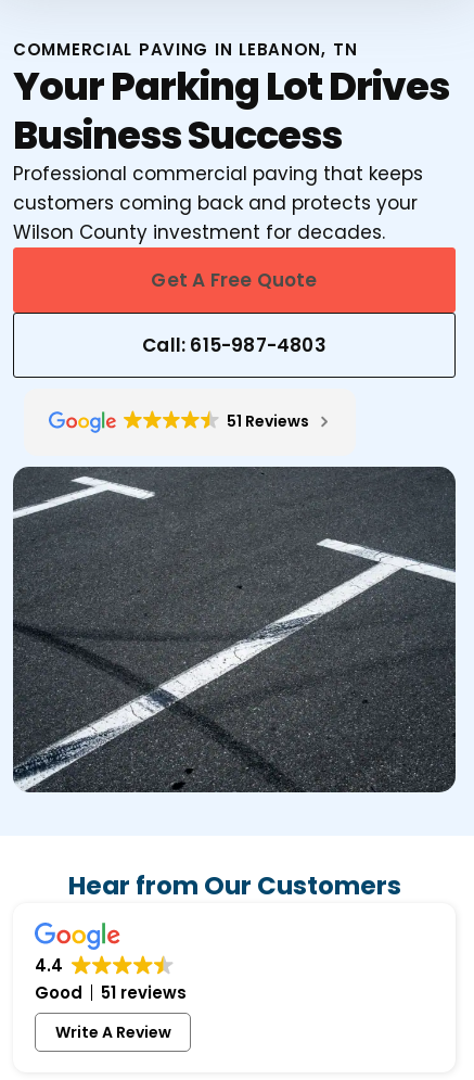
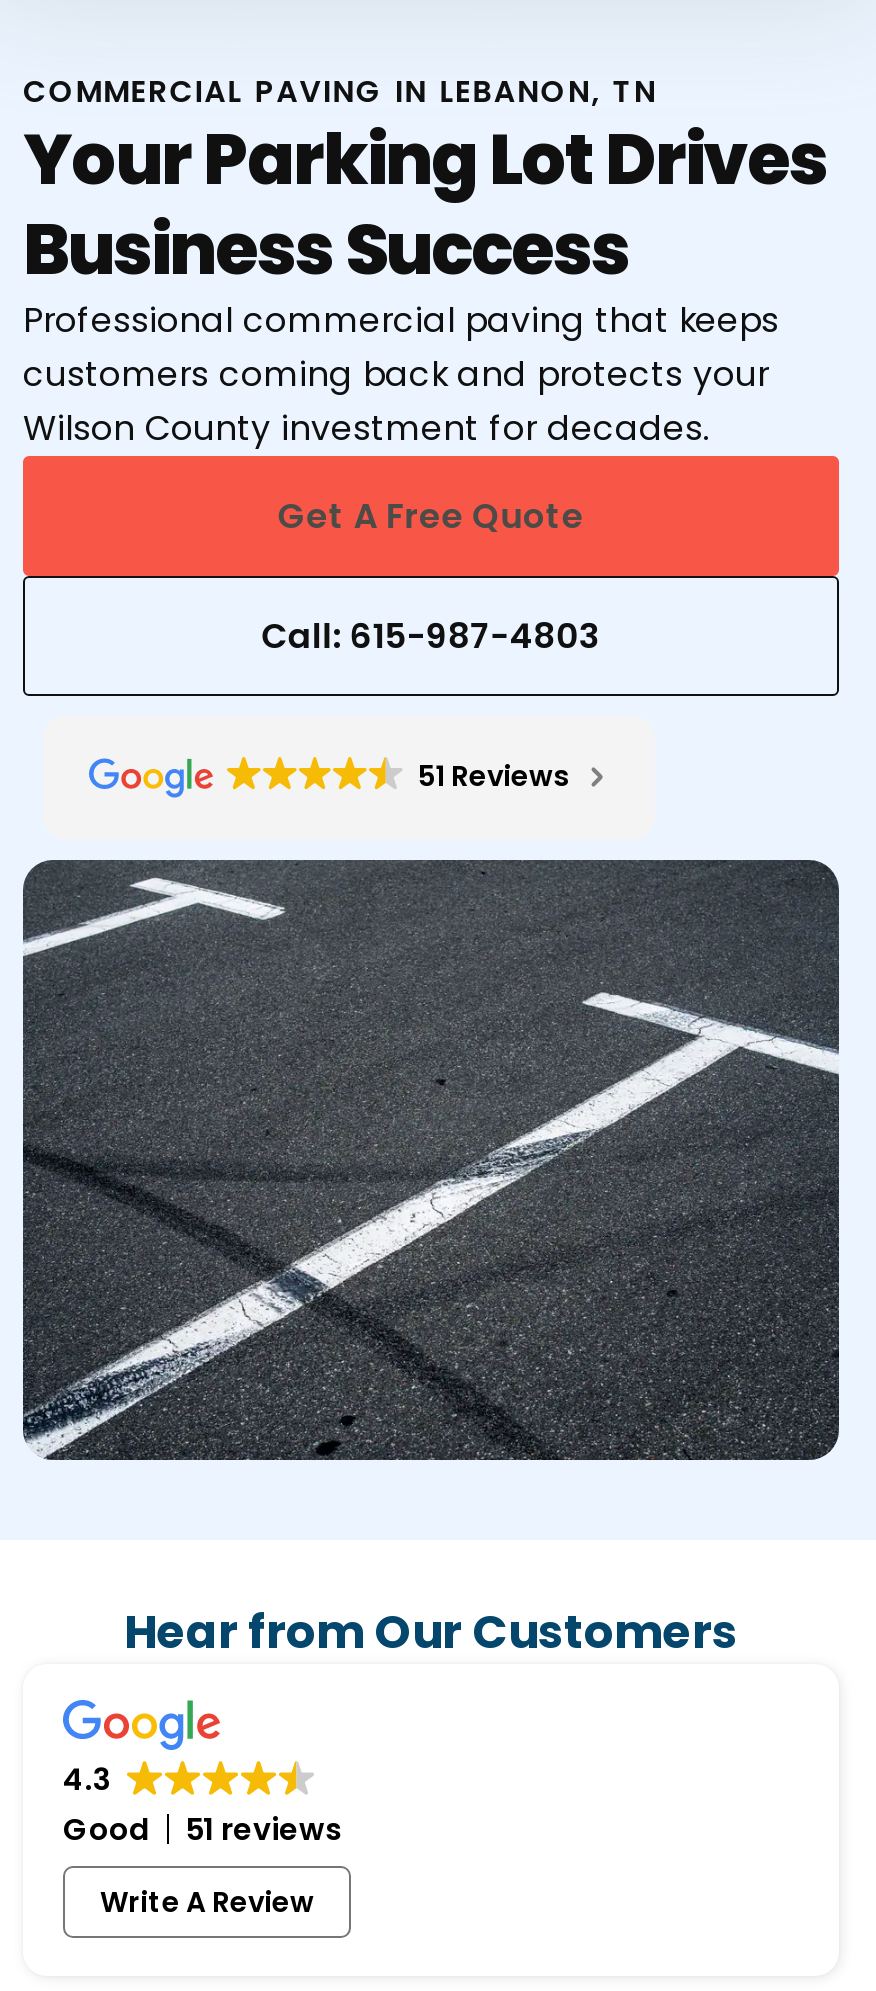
- 4.4
+ 4.3
